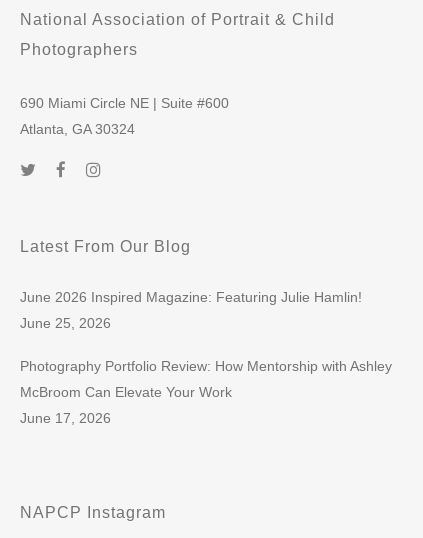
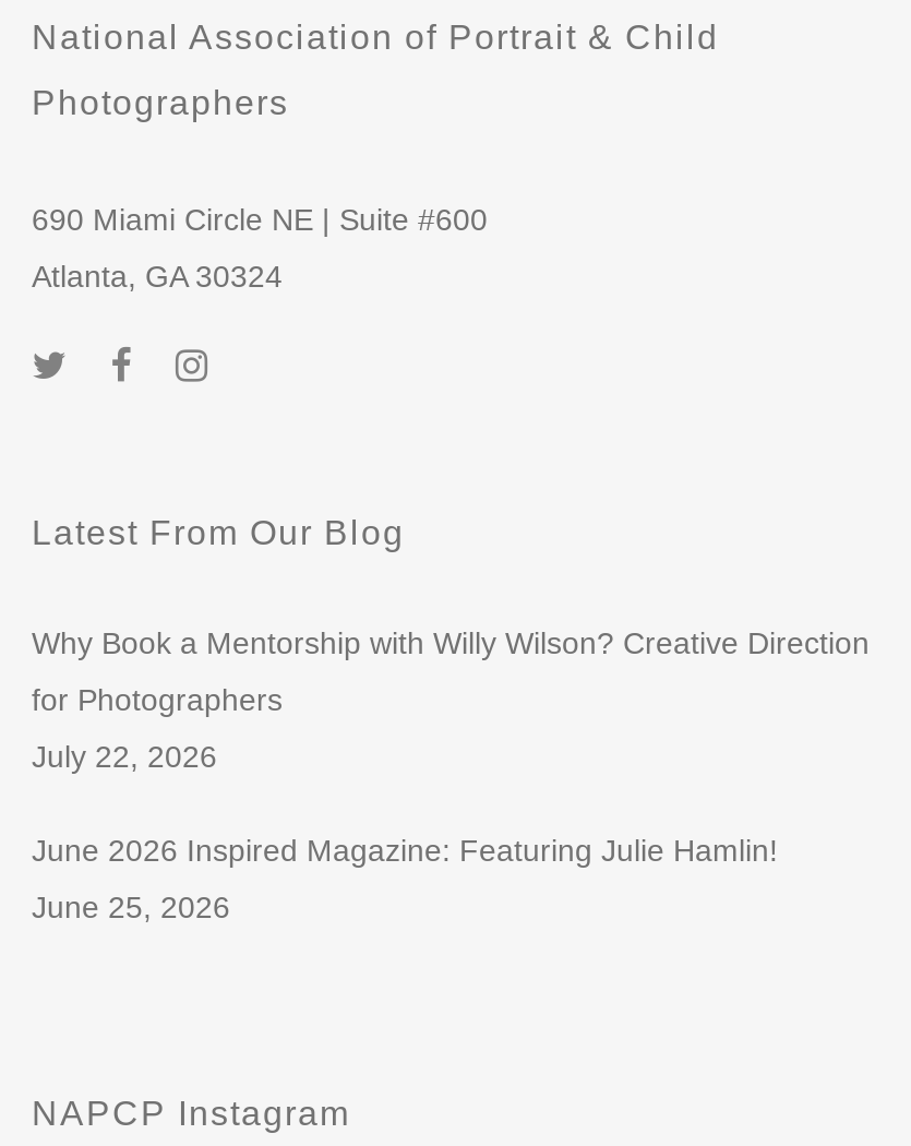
+ Why Book a Mentorship with Willy Wilson? Creative Direction
+ for Photographers
+ July 22, 2026

moved down: June 2026 Inspired Magazine: Featuring Julie Hamlin! | June 25, 2026

- Photography Portfolio Review: How Mentorship with Ashley
- McBroom Can Elevate Your Work
- June 17, 2026
